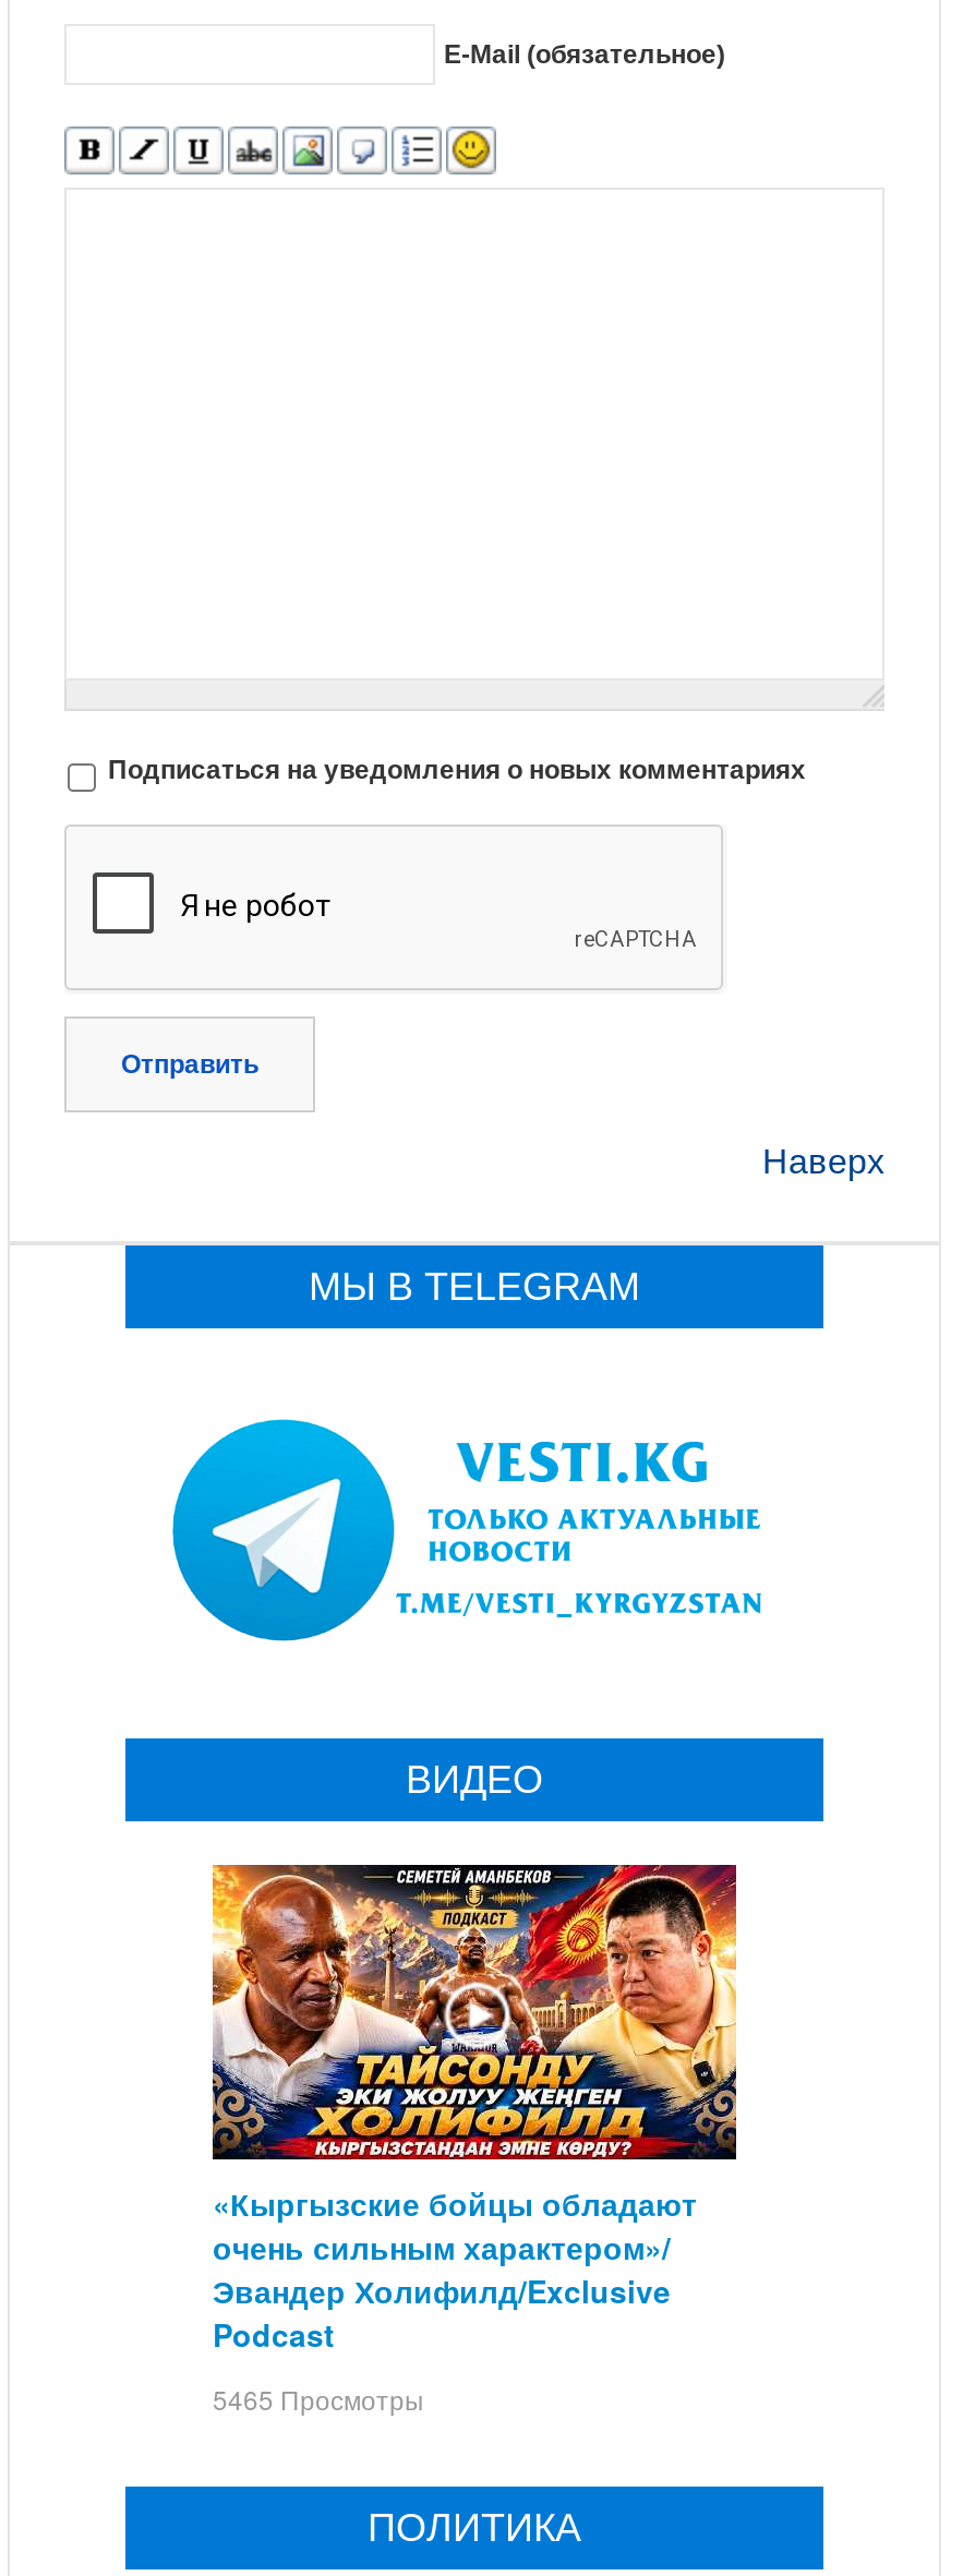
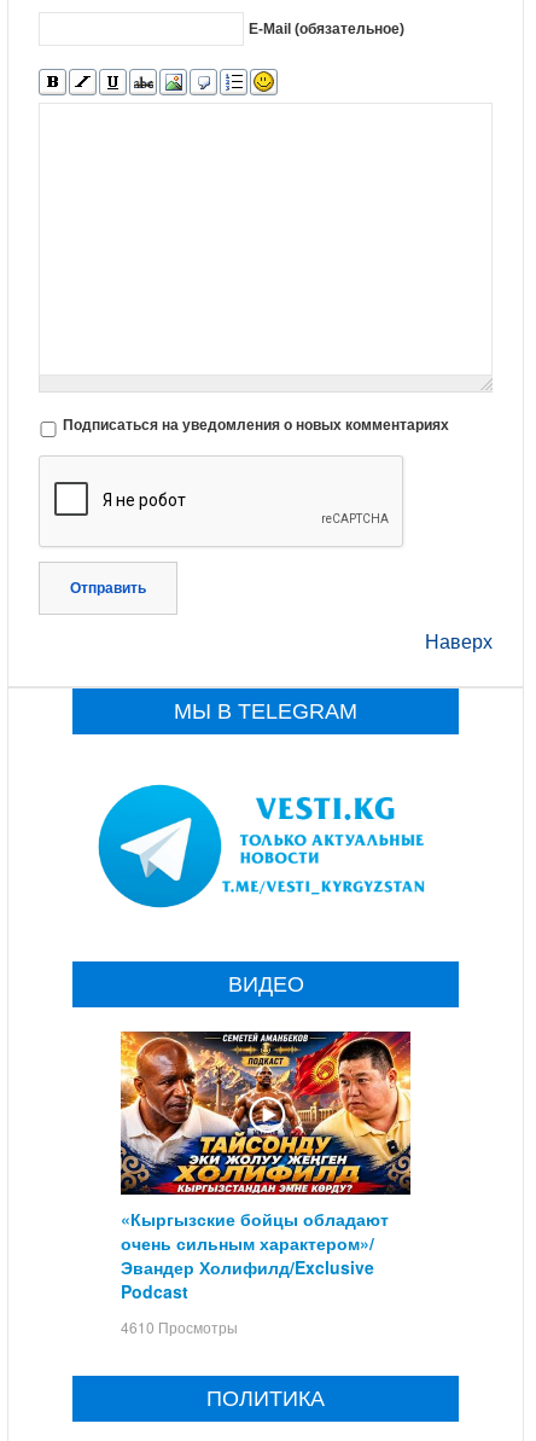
- 5465 Просмотры
+ 4610 Просмотры
